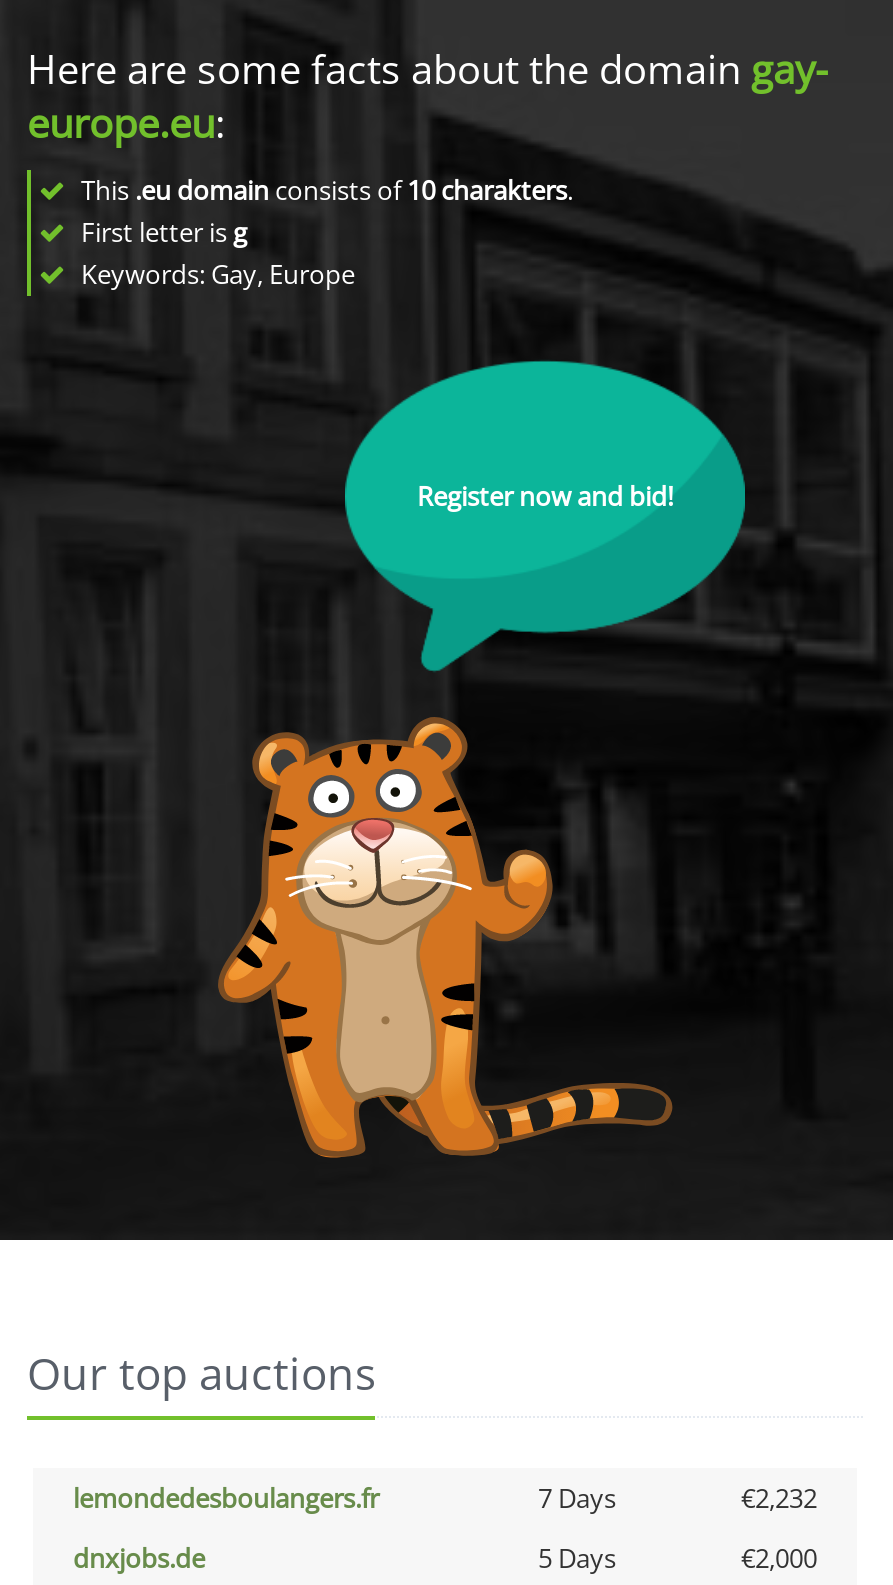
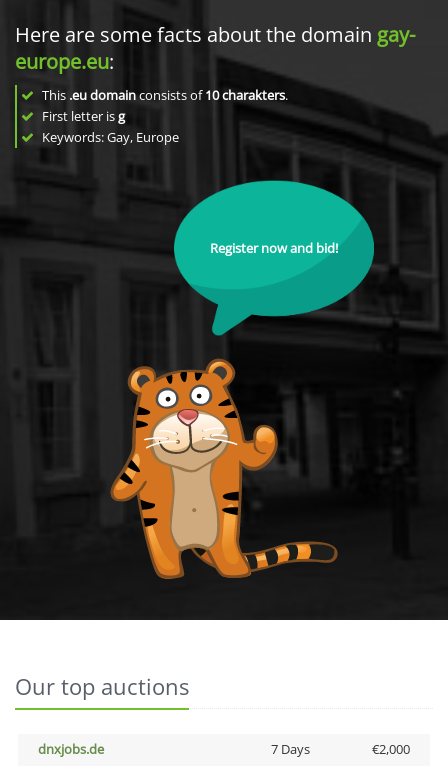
- lemondedesboulangers.fr
- 7 Days
- €2,232

- 5 Days
+ 7 Days
